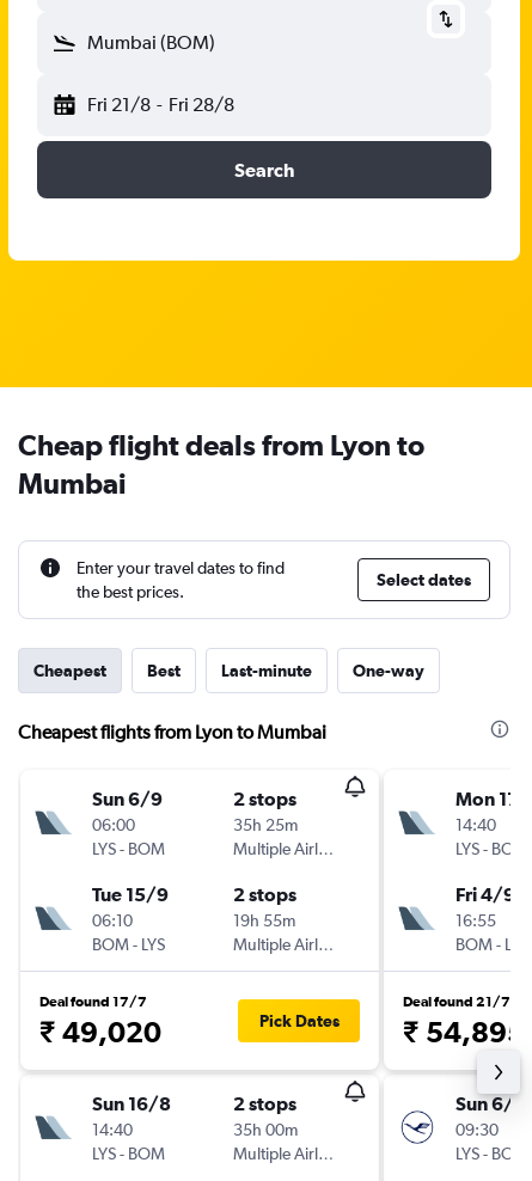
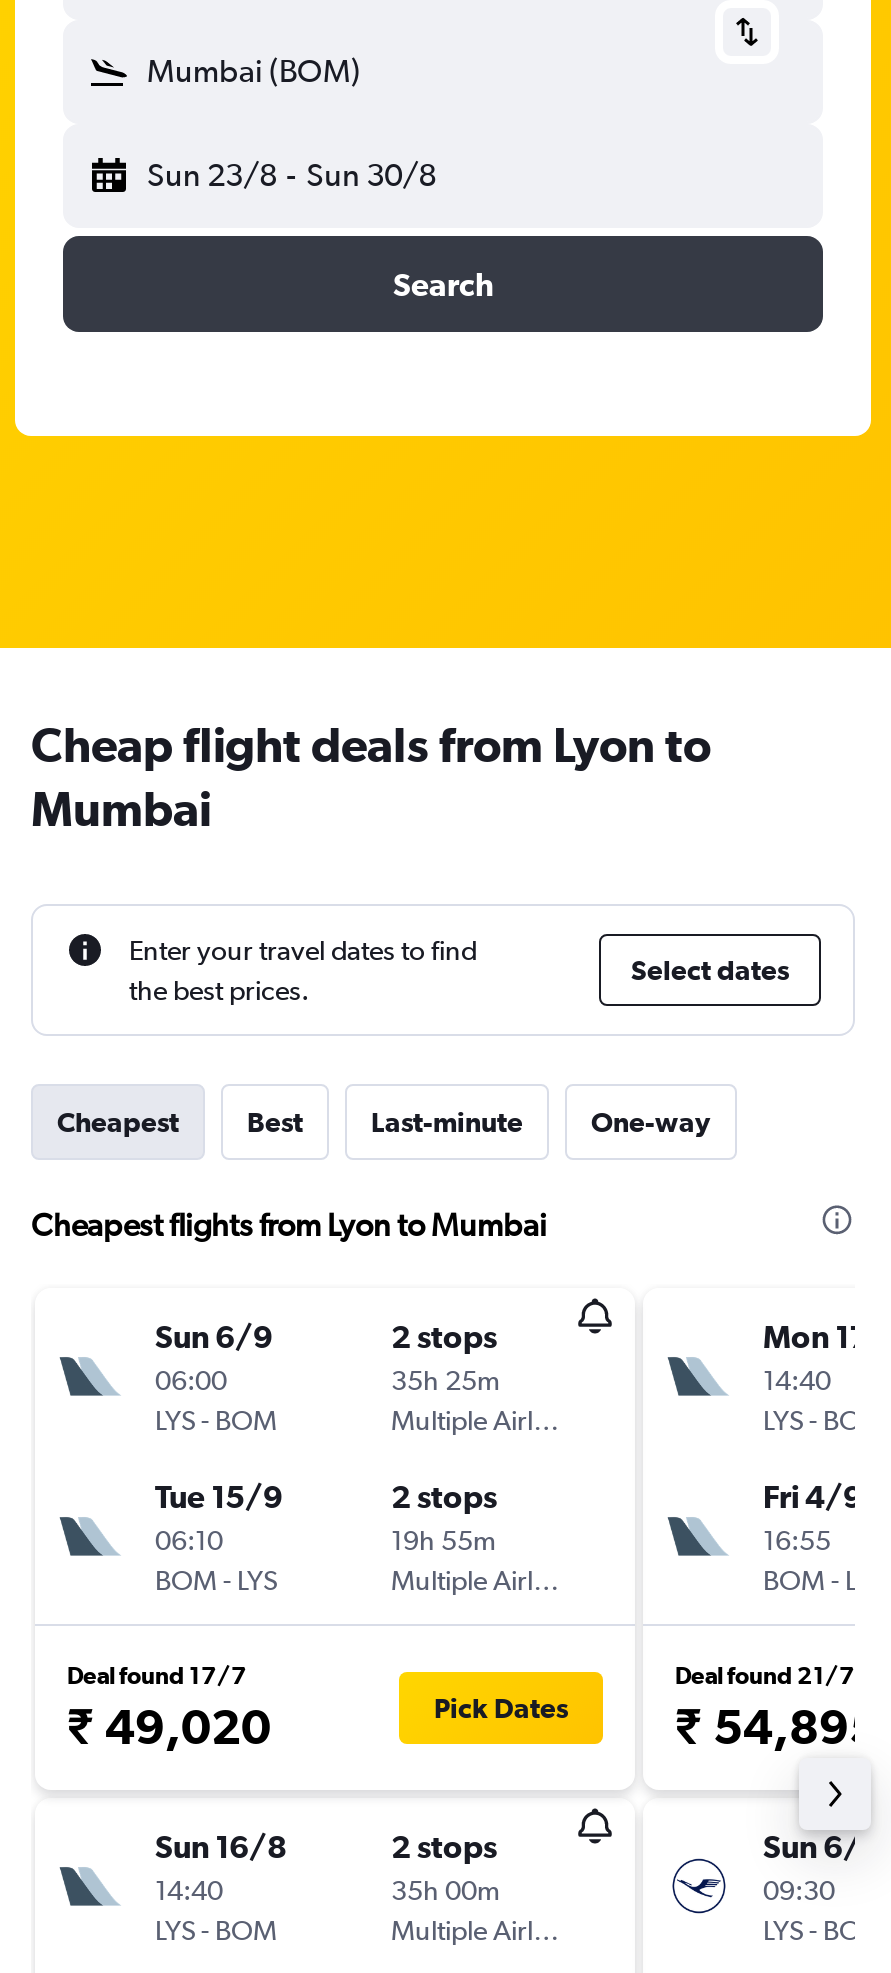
- Fri 21/8 - Fri 28/8
+ Sun 23/8 - Sun 30/8
